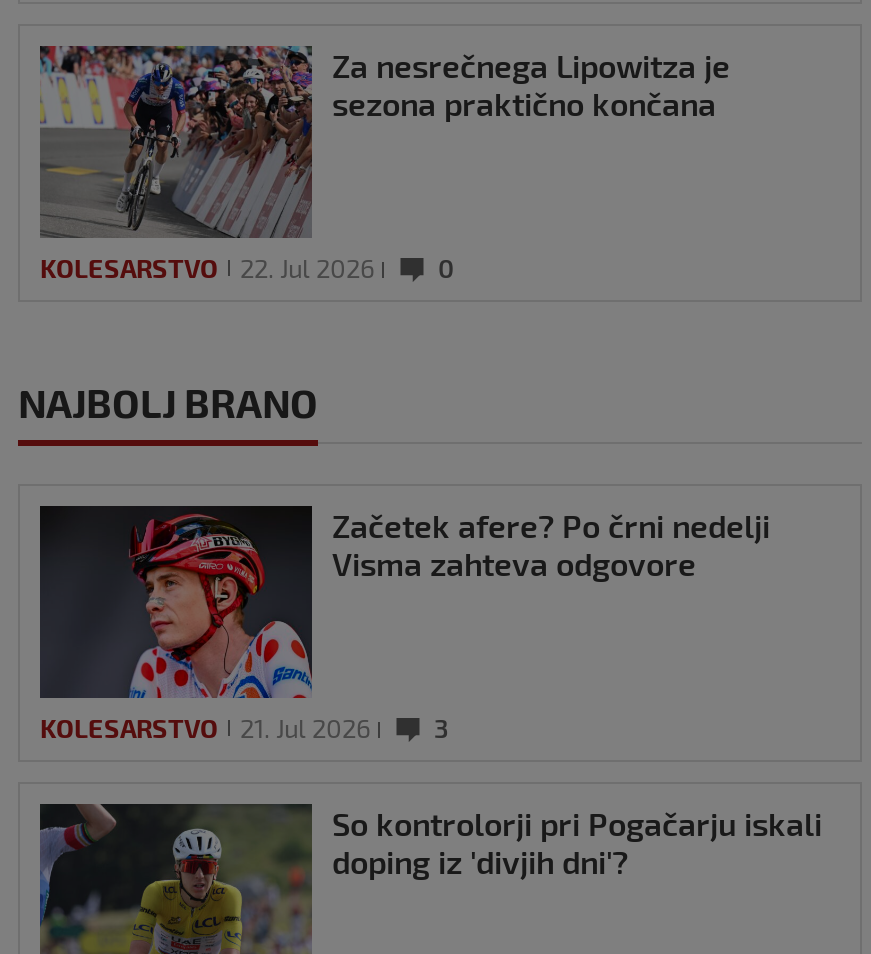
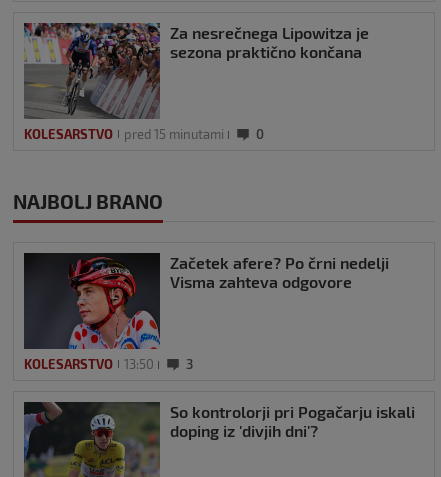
- 22. Jul 2026
+ pred 15 minutami

- KOLESARSTVO 21. Jul 2026 3
+ KOLESARSTVO 13:50 3
